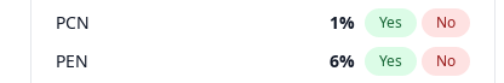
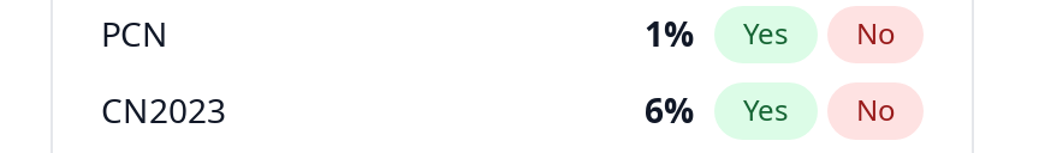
- PEN
+ CN2023
